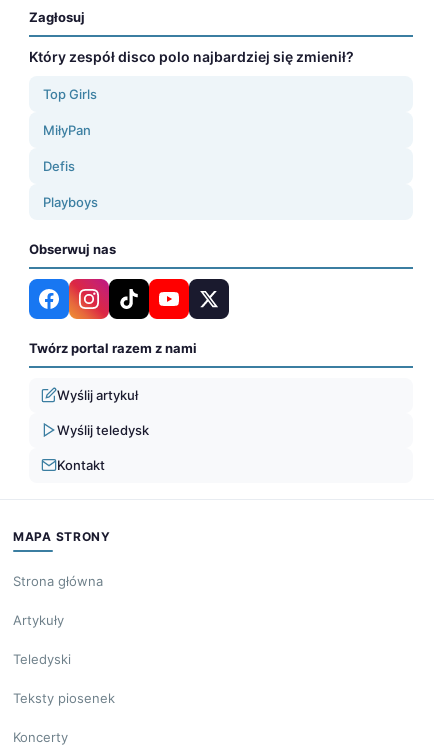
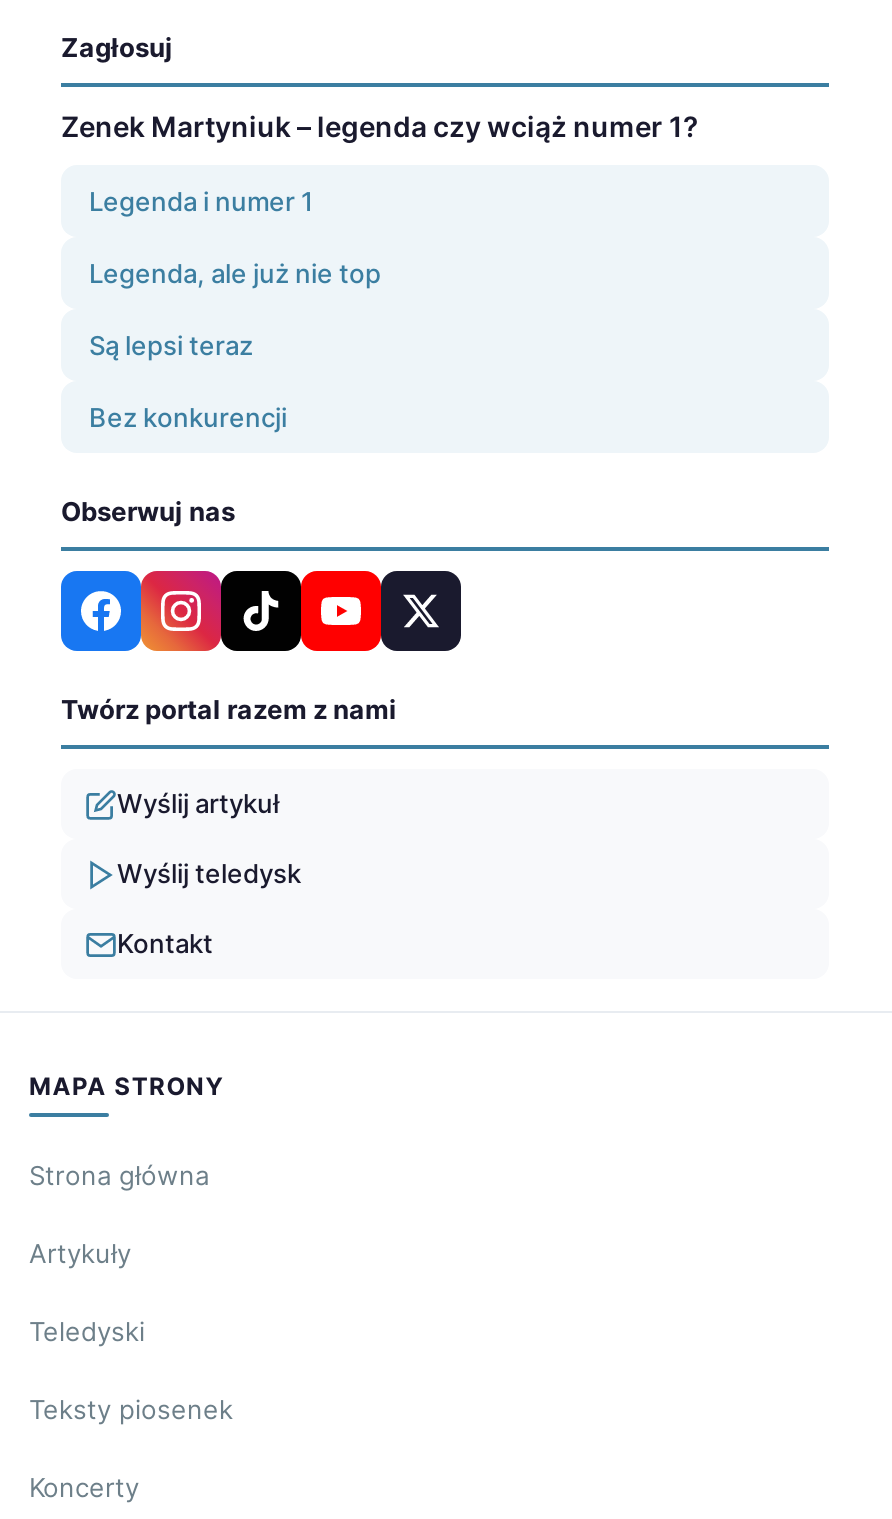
- Który zespół disco polo najbardziej się zmienił?
+ Zenek Martyniuk – legenda czy wciąż numer 1?

- Top Girls
+ Legenda i numer 1

- MiłyPan
+ Legenda, ale już nie top

- Defis
+ Są lepsi teraz

- Playboys
+ Bez konkurencji
